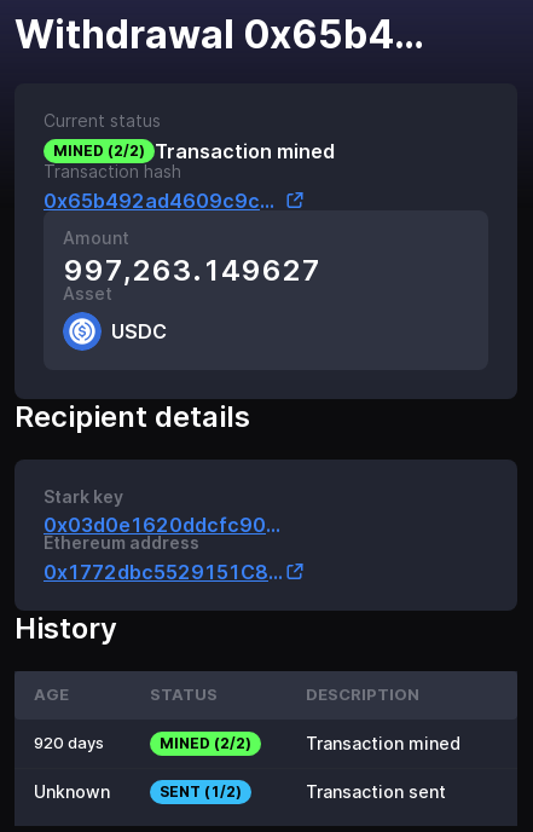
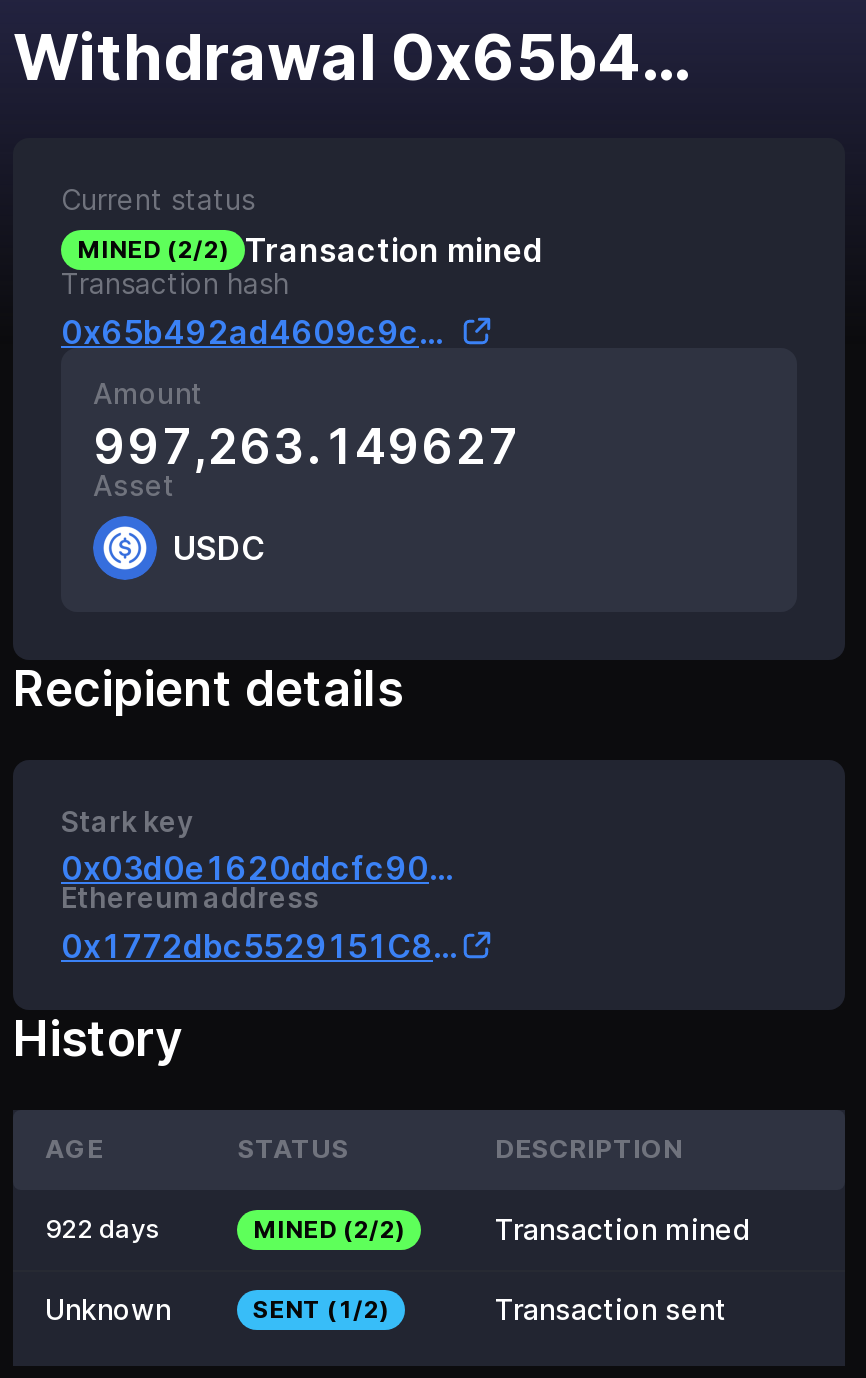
- 920 days
+ 922 days
